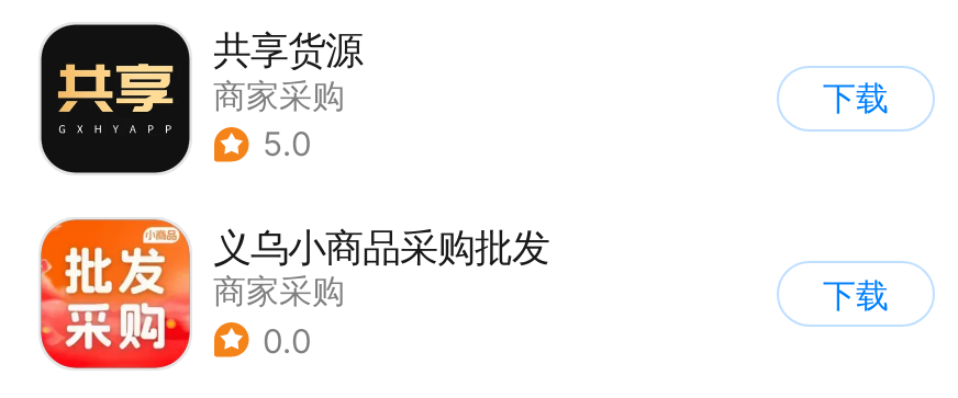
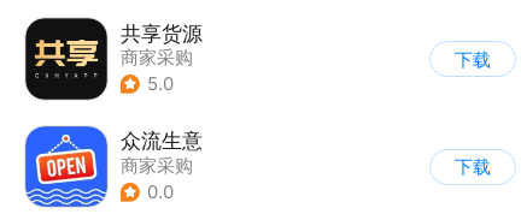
- [image]
- 义乌小商品采购批发
+ [image]
+ 众流生意
